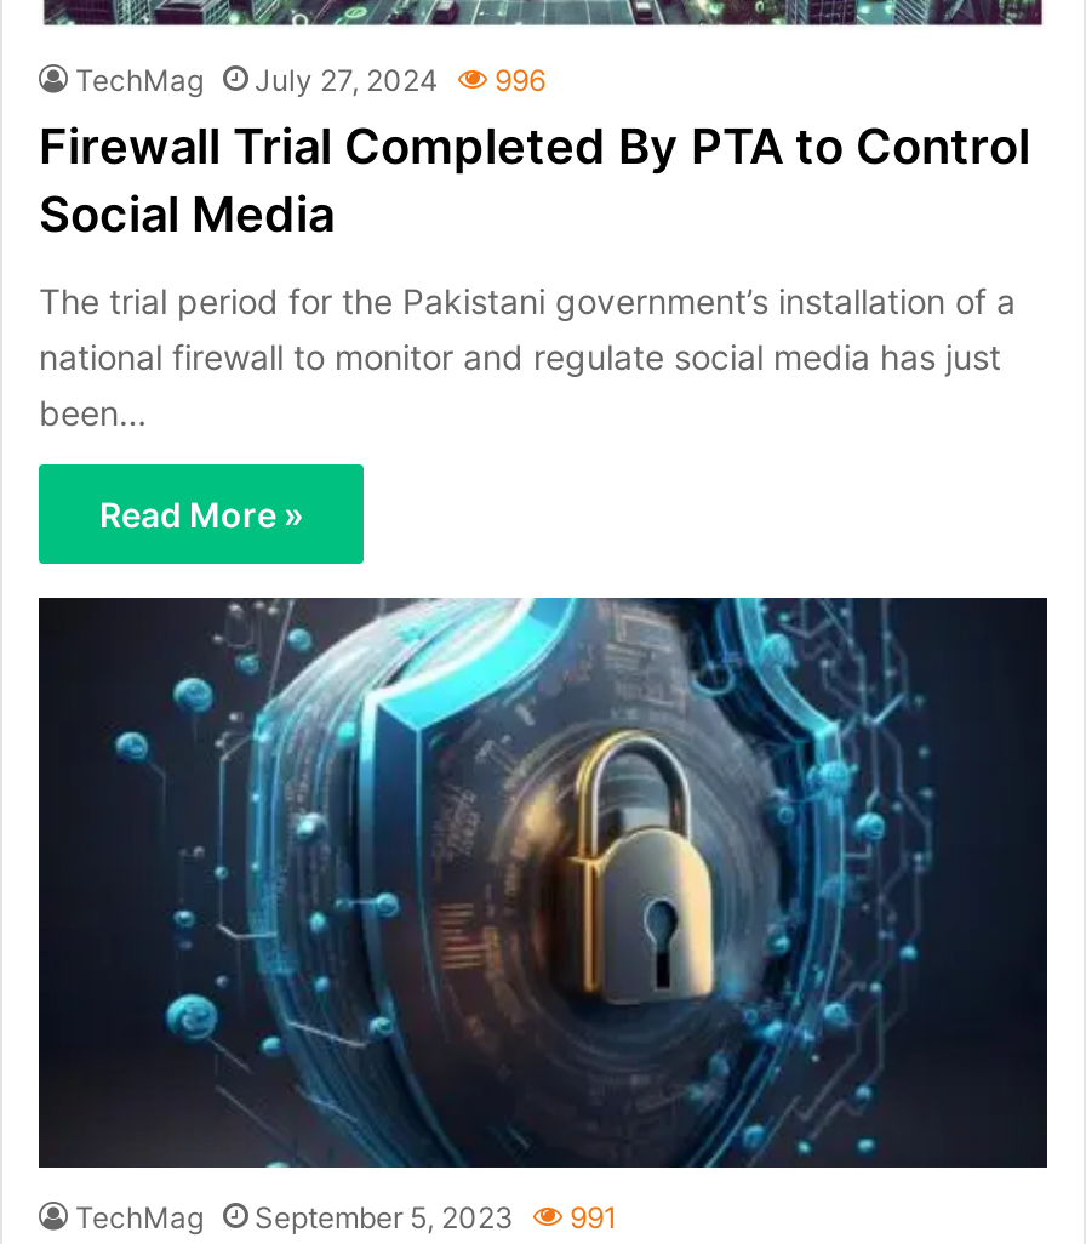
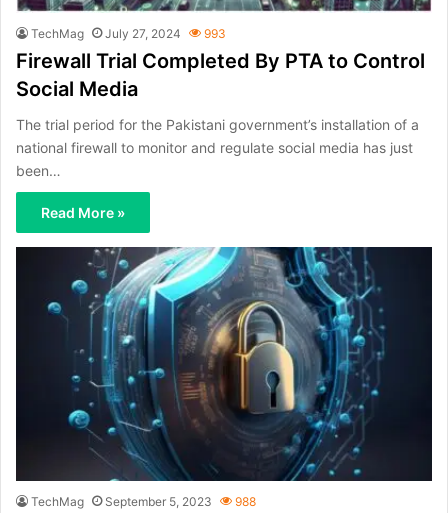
- TechMag July 27, 2024 996
+ TechMag July 27, 2024 993

- TechMag September 5, 2023 991
+ TechMag September 5, 2023 988
